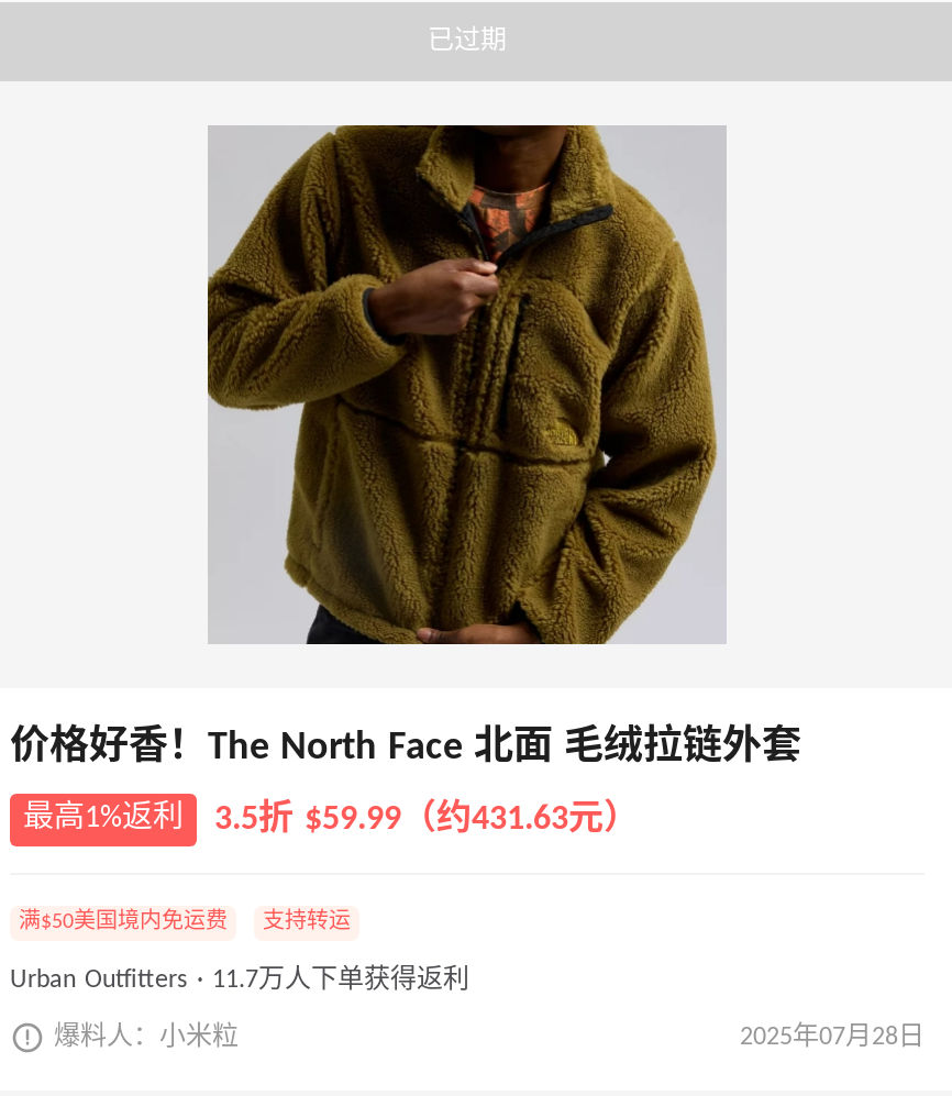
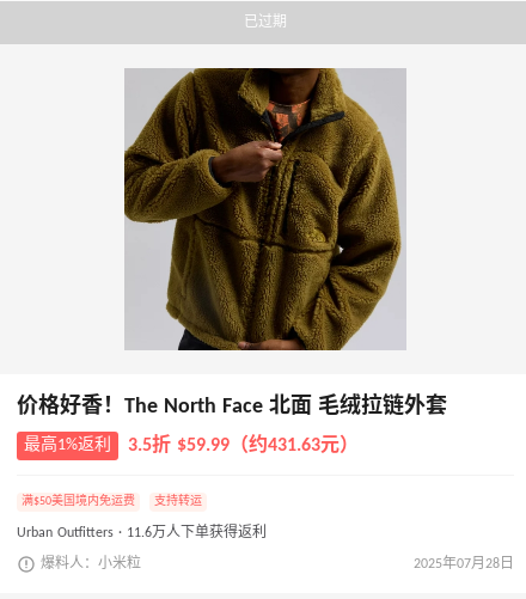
- Urban Outfitters · 11.7万人下单获得返利
+ Urban Outfitters · 11.6万人下单获得返利
